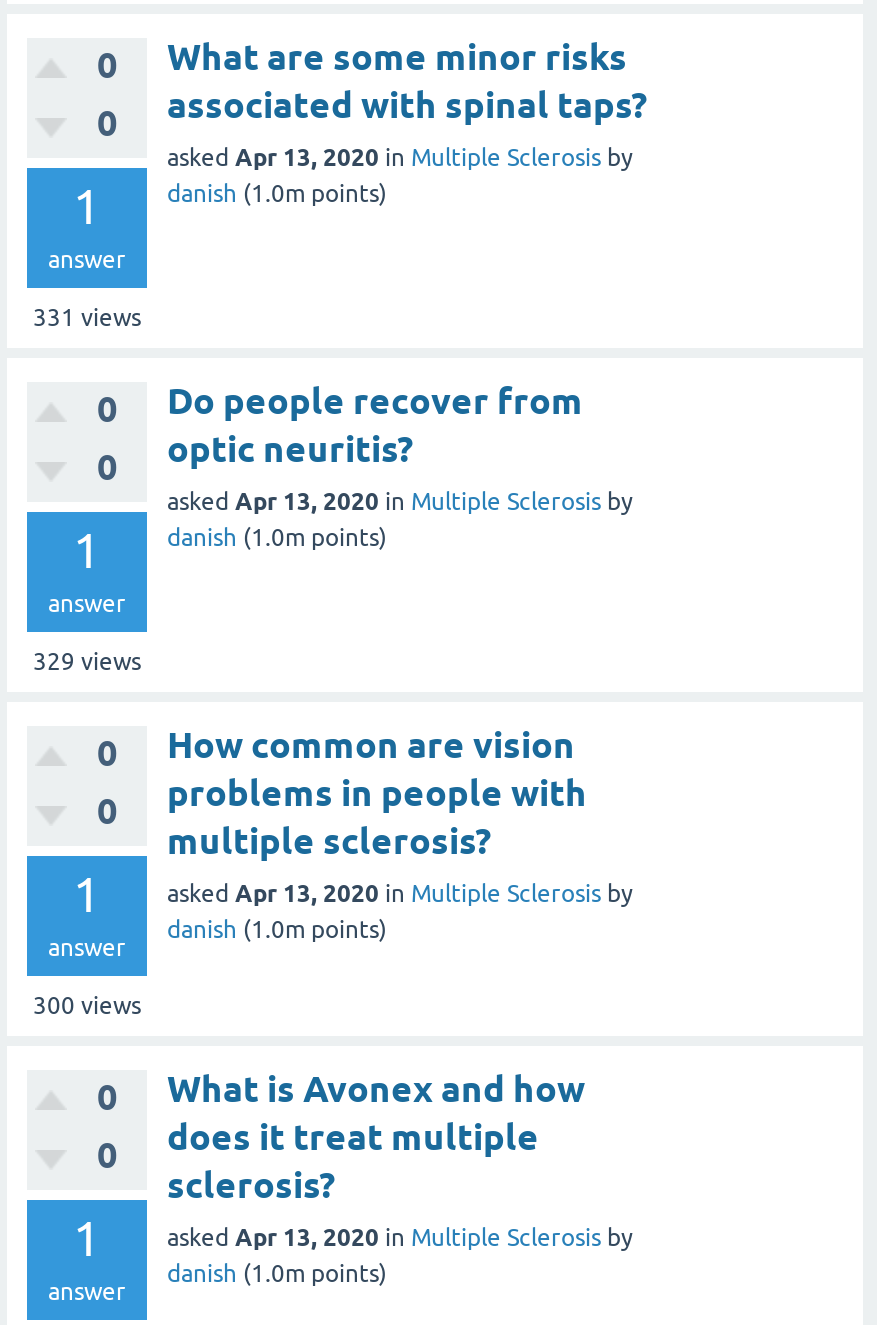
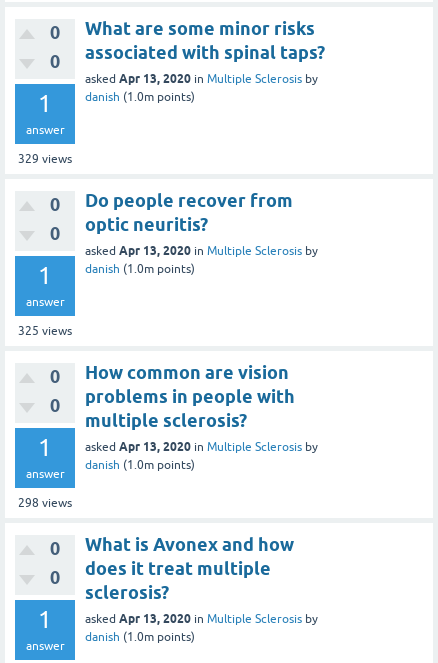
- 331 views
+ 329 views

- 329 views
+ 325 views

- 300 views
+ 298 views
